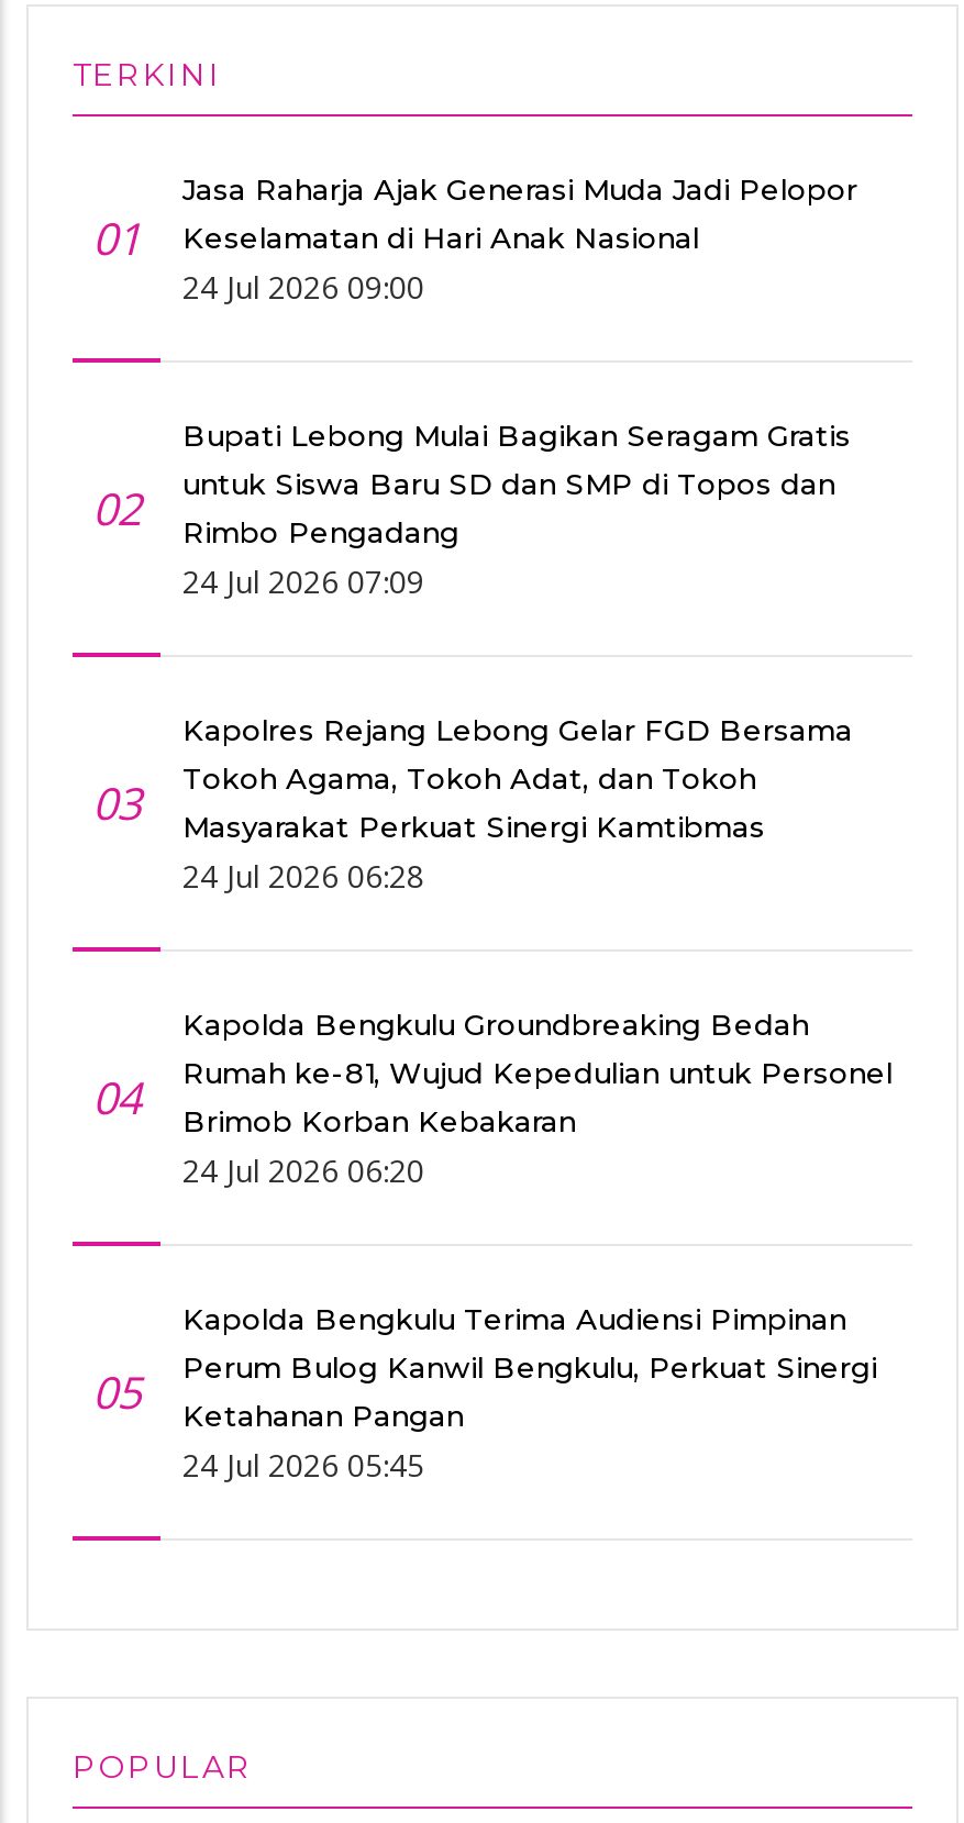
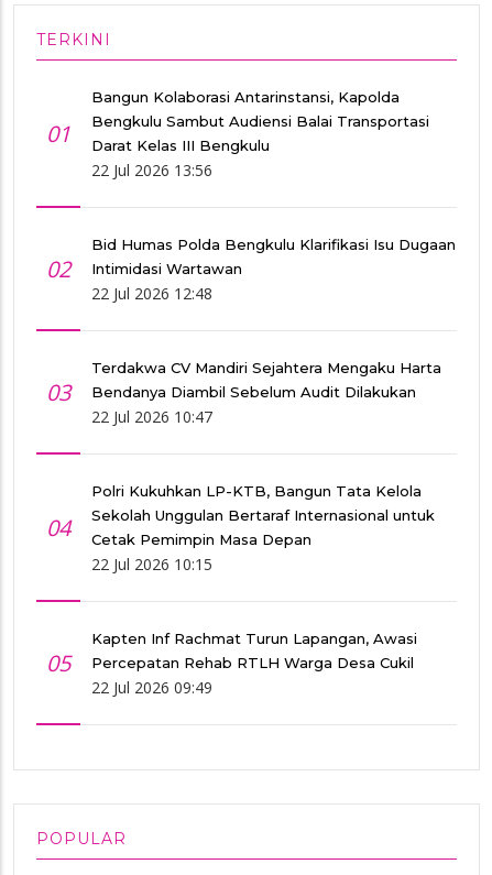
- Jasa Raharja Ajak Generasi Muda Jadi Pelopor
- Keselamatan di Hari Anak Nasional
- 24 Jul 2026 09:00
+ Bangun Kolaborasi Antarinstansi, Kapolda
+ Bengkulu Sambut Audiensi Balai Transportasi
+ Darat Kelas III Bengkulu
+ 22 Jul 2026 13:56

- Bupati Lebong Mulai Bagikan Seragam Gratis
- untuk Siswa Baru SD dan SMP di Topos dan
- Rimbo Pengadang
- 24 Jul 2026 07:09
+ Bid Humas Polda Bengkulu Klarifikasi Isu Dugaan
+ Intimidasi Wartawan
+ 22 Jul 2026 12:48

- Kapolres Rejang Lebong Gelar FGD Bersama
- Tokoh Agama, Tokoh Adat, dan Tokoh
- Masyarakat Perkuat Sinergi Kamtibmas
- 24 Jul 2026 06:28
+ Terdakwa CV Mandiri Sejahtera Mengaku Harta
+ Bendanya Diambil Sebelum Audit Dilakukan
+ 22 Jul 2026 10:47

- Kapolda Bengkulu Groundbreaking Bedah
- Rumah ke-81, Wujud Kepedulian untuk Personel
- Brimob Korban Kebakaran
- 24 Jul 2026 06:20
+ Polri Kukuhkan LP-KTB, Bangun Tata Kelola
+ Sekolah Unggulan Bertaraf Internasional untuk
+ Cetak Pemimpin Masa Depan
+ 22 Jul 2026 10:15

- Kapolda Bengkulu Terima Audiensi Pimpinan
- Perum Bulog Kanwil Bengkulu, Perkuat Sinergi
- Ketahanan Pangan
- 24 Jul 2026 05:45
+ Kapten Inf Rachmat Turun Lapangan, Awasi
+ Percepatan Rehab RTLH Warga Desa Cukil
+ 22 Jul 2026 09:49
